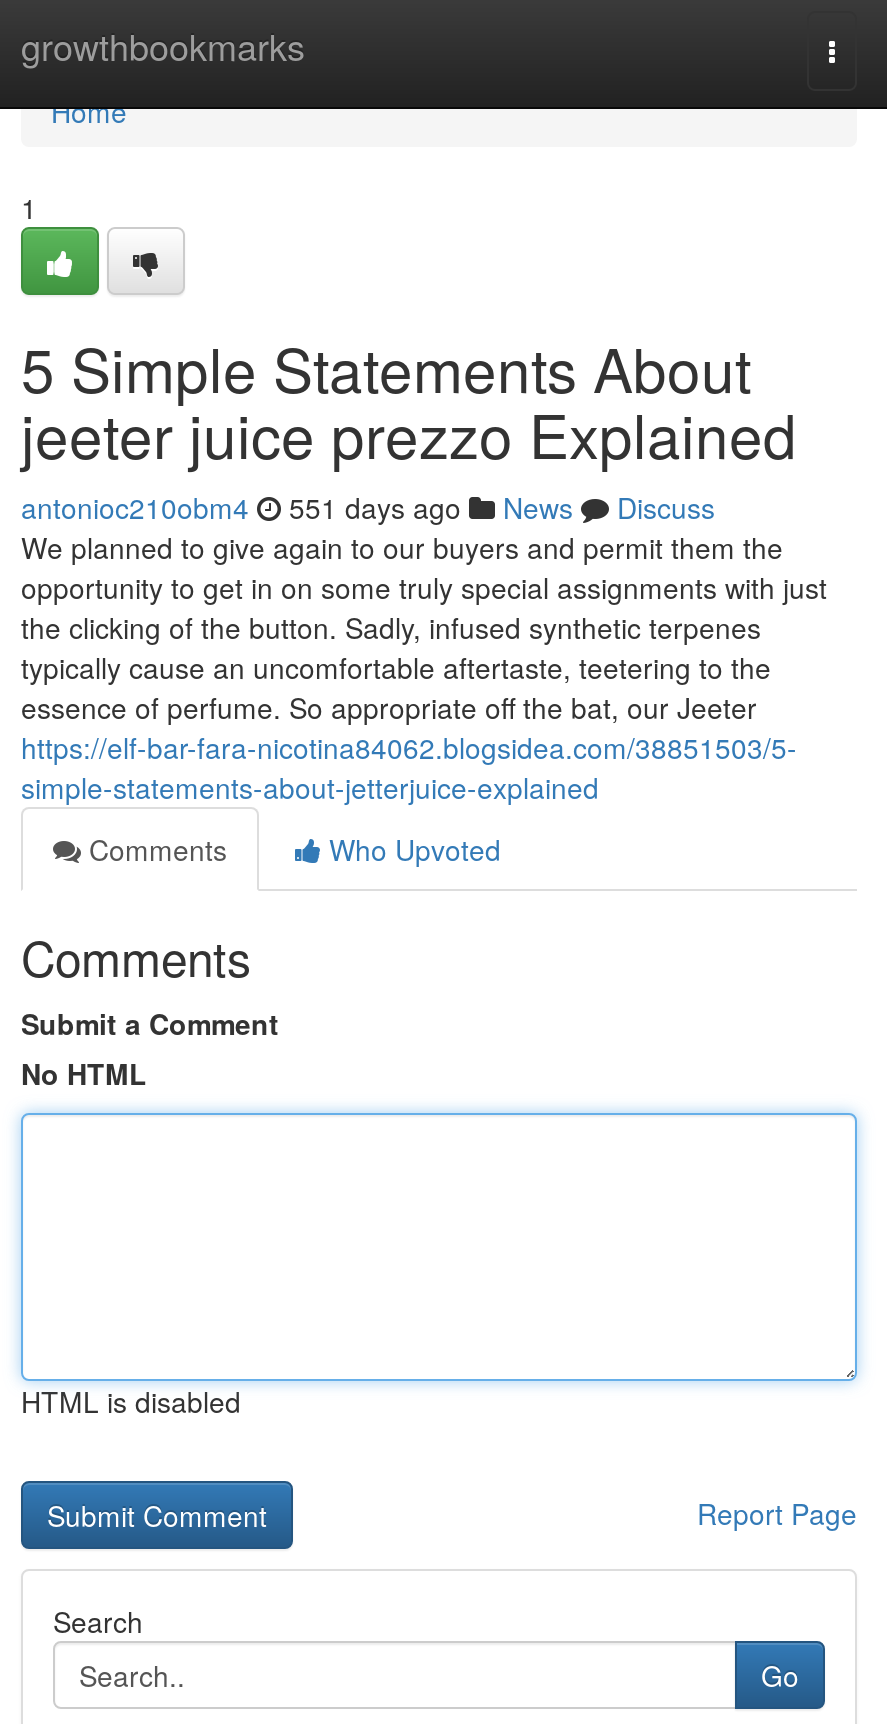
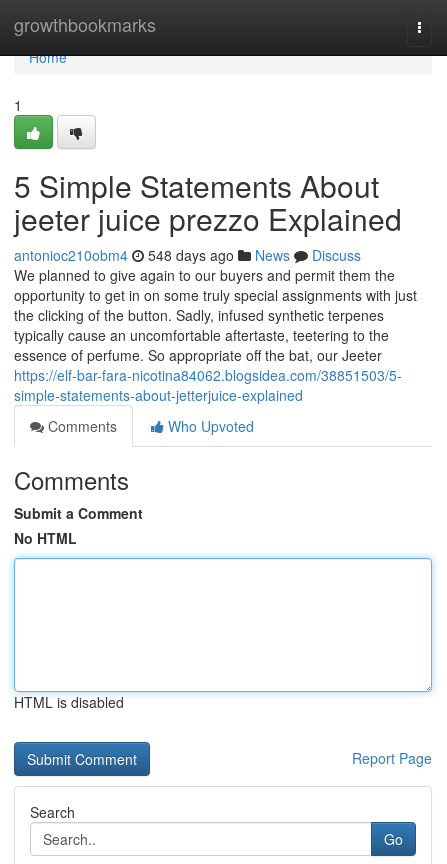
- antonioc210obm4 551 days ago News Discuss
+ antonioc210obm4 548 days ago News Discuss
